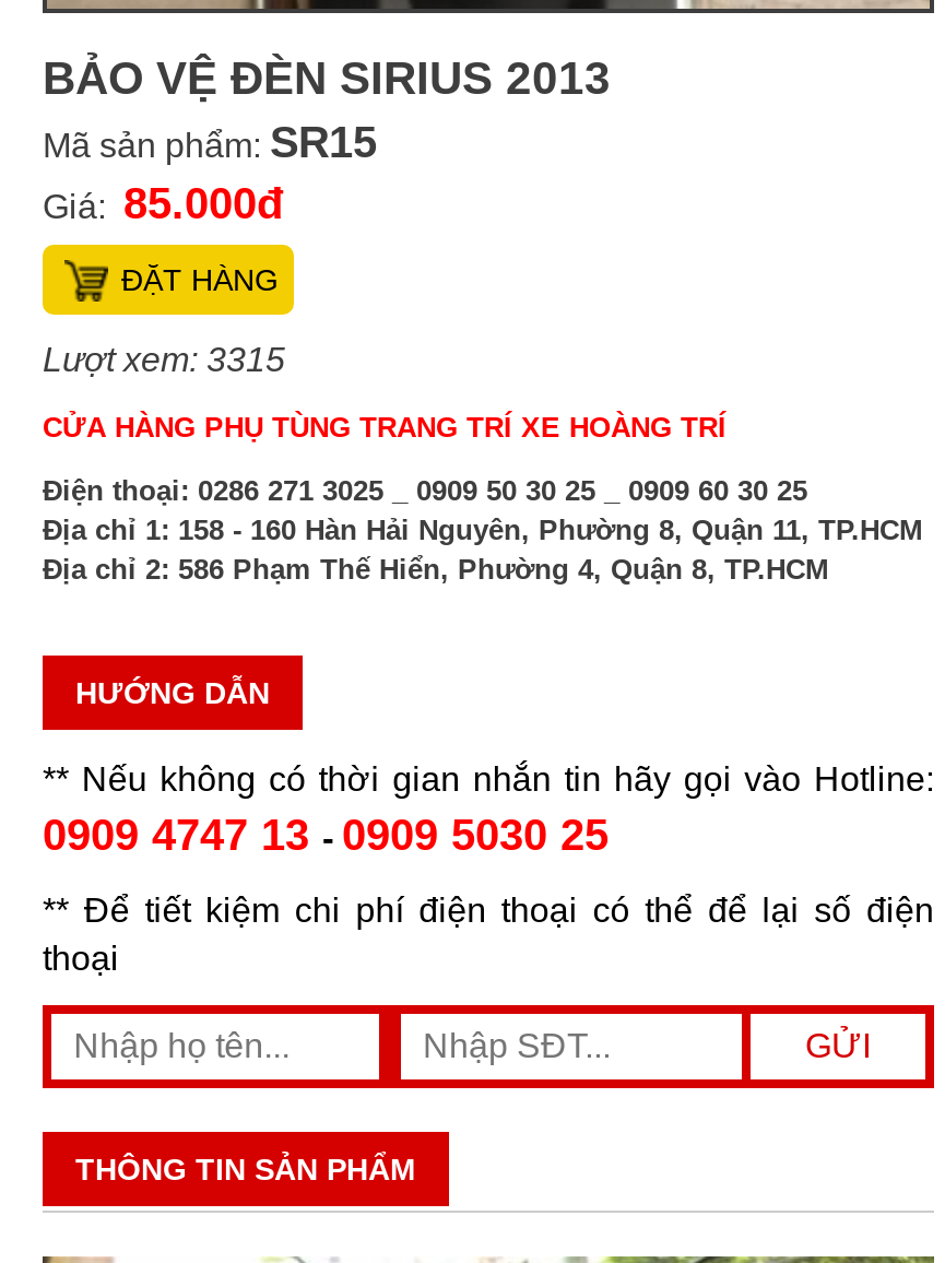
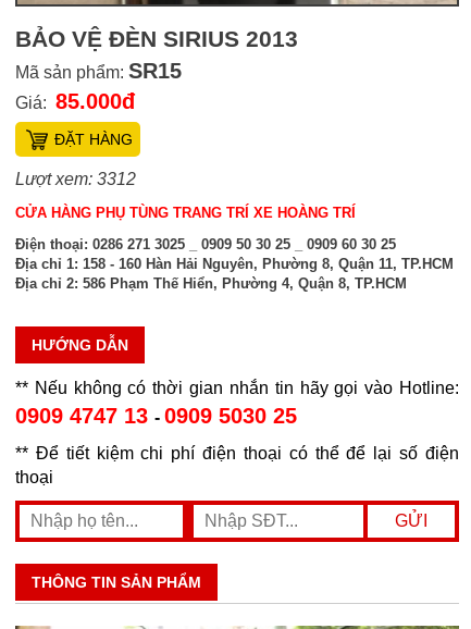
- Lượt xem: 3315
+ Lượt xem: 3312
